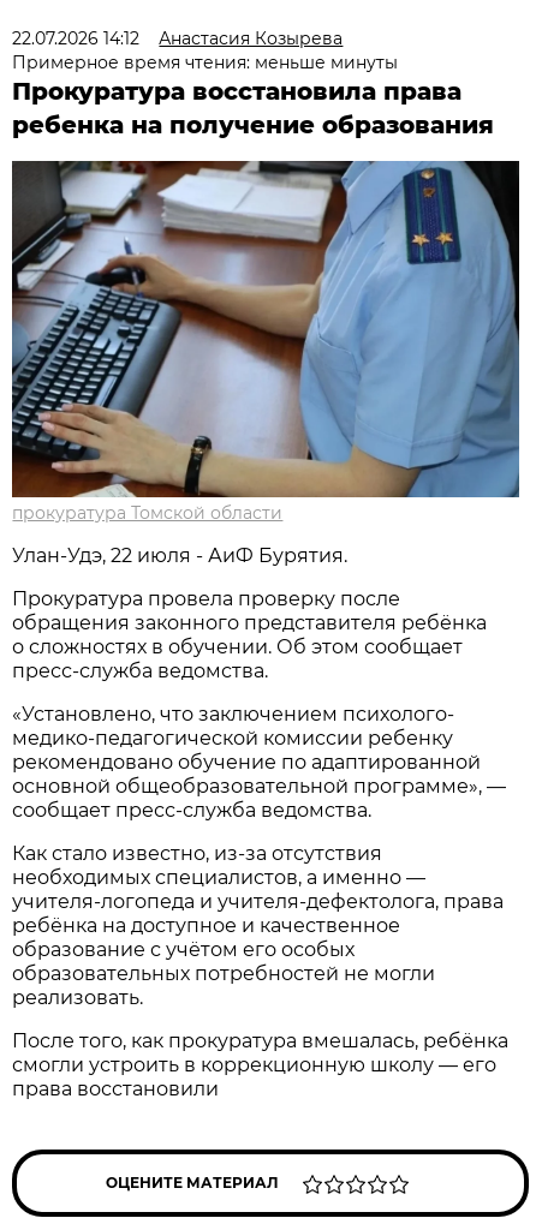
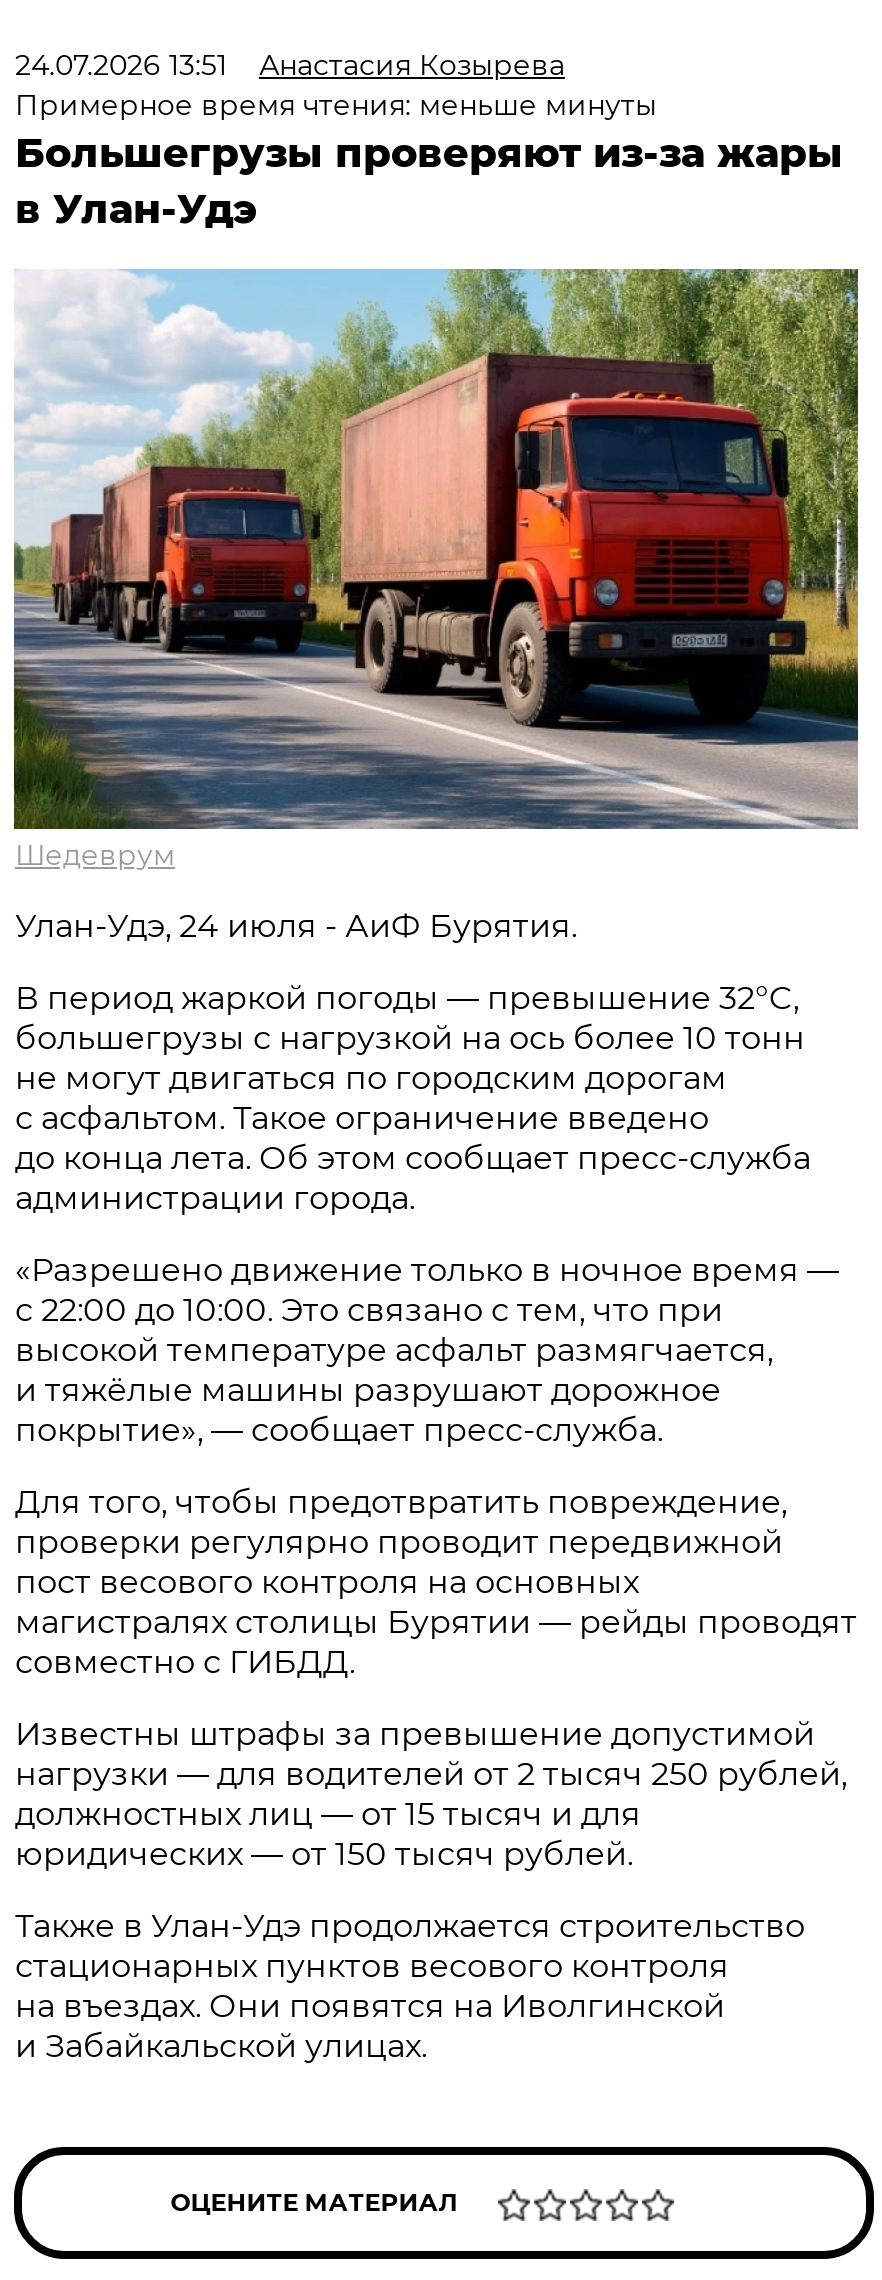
- 22.07.2026 14:12 Анастасия Козырева
+ 24.07.2026 13:51 Анастасия Козырева

- Прокуратура восстановила права
- ребенка на получение образования
+ Большегрузы проверяют из-за жары
+ в Улан-Удэ

- [image]
- прокуратура Томской области
- Улан-Удэ, 22 июля - АиФ Бурятия.
- Прокуратура провела проверку после
- обращения законного представителя ребёнка
- о сложностях в обучении. Об этом сообщает
- пресс-служба ведомства.
- «Установлено, что заключением психолого-
- медико-педагогической комиссии ребенку
- рекомендовано обучение по адаптированной
- основной общеобразовательной программе», —
- сообщает пресс-служба ведомства.
- Как стало известно, из-за отсутствия
- необходимых специалистов, а именно —
- учителя-логопеда и учителя-дефектолога, права
- ребёнка на доступное и качественное
- образование с учётом его особых
- образовательных потребностей не могли
- реализовать.
- После того, как прокуратура вмешалась, ребёнка
- смогли устроить в коррекционную школу — его
- права восстановили
+ [image]
+ Шедеврум
+ Улан-Удэ, 24 июля - АиФ Бурятия.
+ В период жаркой погоды — превышение 32°C,
+ большегрузы с нагрузкой на ось более 10 тонн
+ не могут двигаться по городским дорогам
+ с асфальтом. Такое ограничение введено
+ до конца лета. Об этом сообщает пресс-служба
+ администрации города.
+ «Разрешено движение только в ночное время —
+ с 22:00 до 10:00. Это связано с тем, что при
+ высокой температуре асфальт размягчается,
+ и тяжёлые машины разрушают дорожное
+ покрытие», — сообщает пресс-служба.
+ Для того, чтобы предотвратить повреждение,
+ проверки регулярно проводит передвижной
+ пост весового контроля на основных
+ магистралях столицы Бурятии — рейды проводят
+ совместно с ГИБДД.
+ Известны штрафы за превышение допустимой
+ нагрузки — для водителей от 2 тысяч 250 рублей,
+ должностных лиц — от 15 тысяч и для
+ юридических — от 150 тысяч рублей.
+ Также в Улан-Удэ продолжается строительство
+ стационарных пунктов весового контроля
+ на въездах. Они появятся на Иволгинской
+ и Забайкальской улицах.
